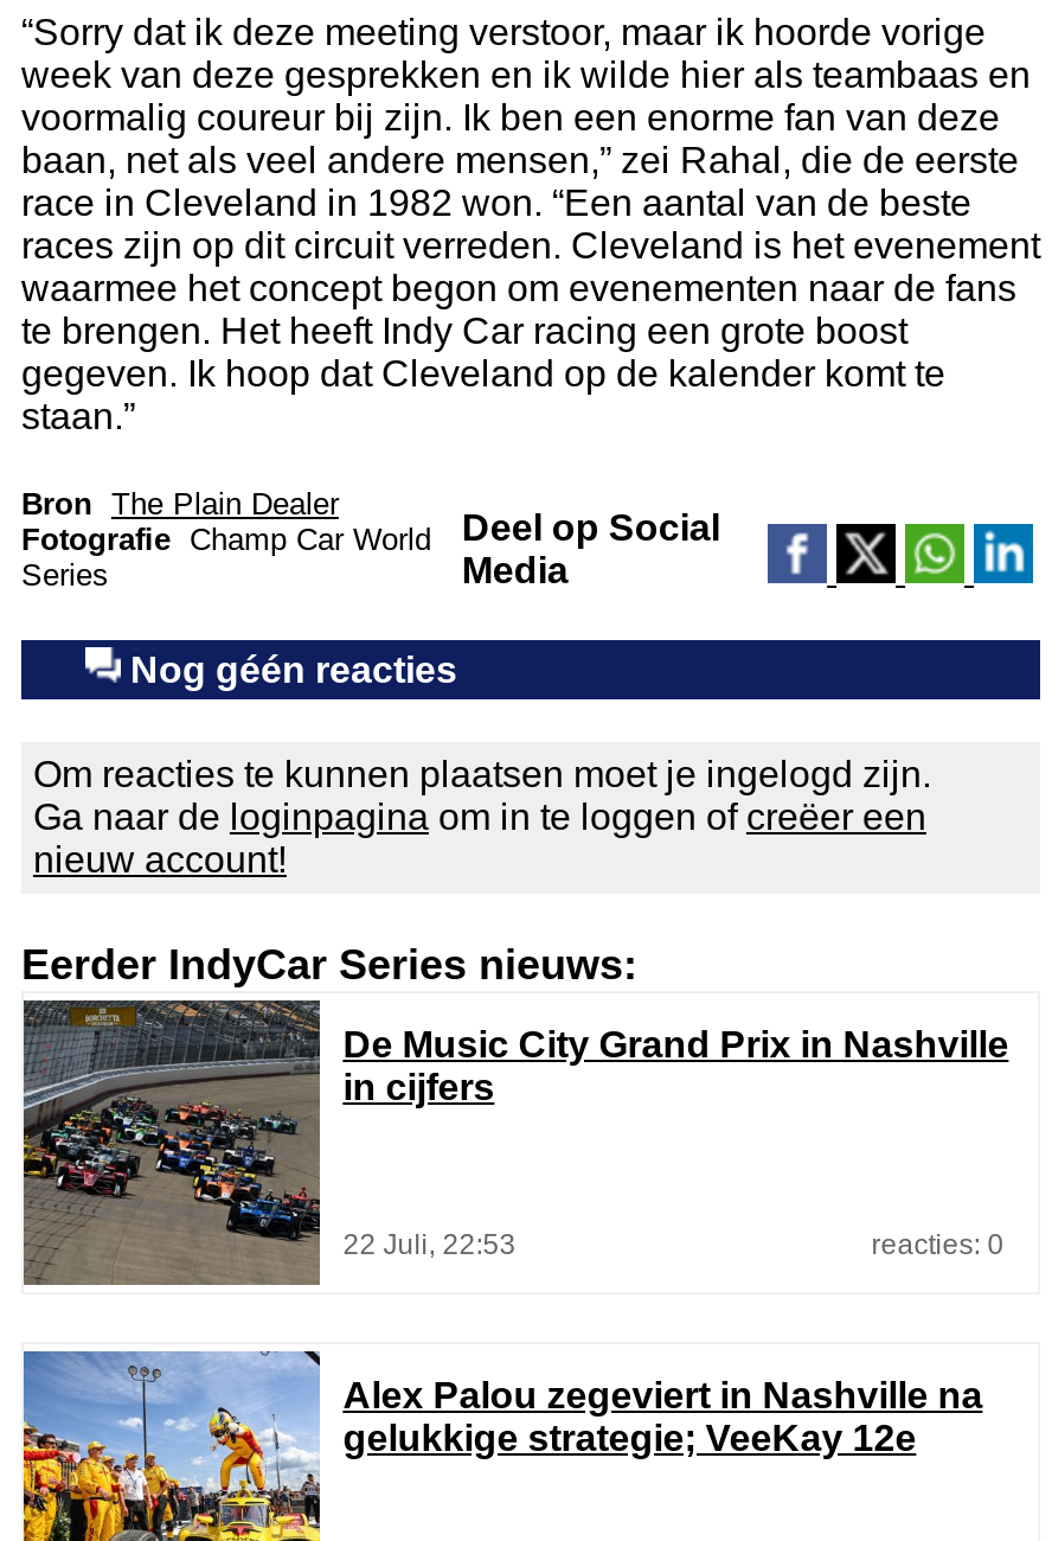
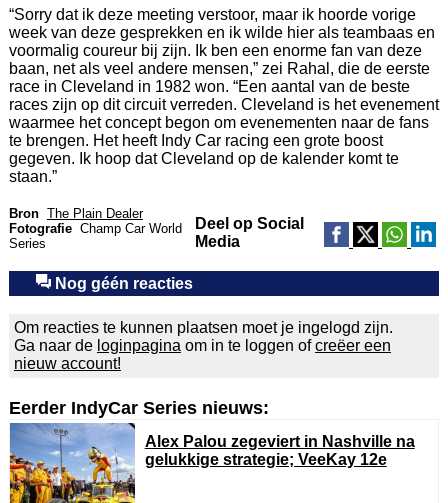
- [image]
- De Music City Grand Prix in Nashville
- in cijfers

- 22 Juli, 22:53
- reacties: 0
